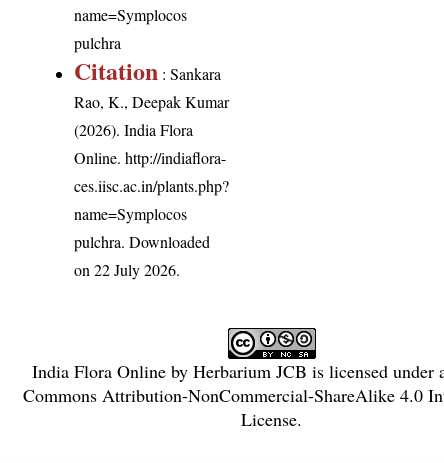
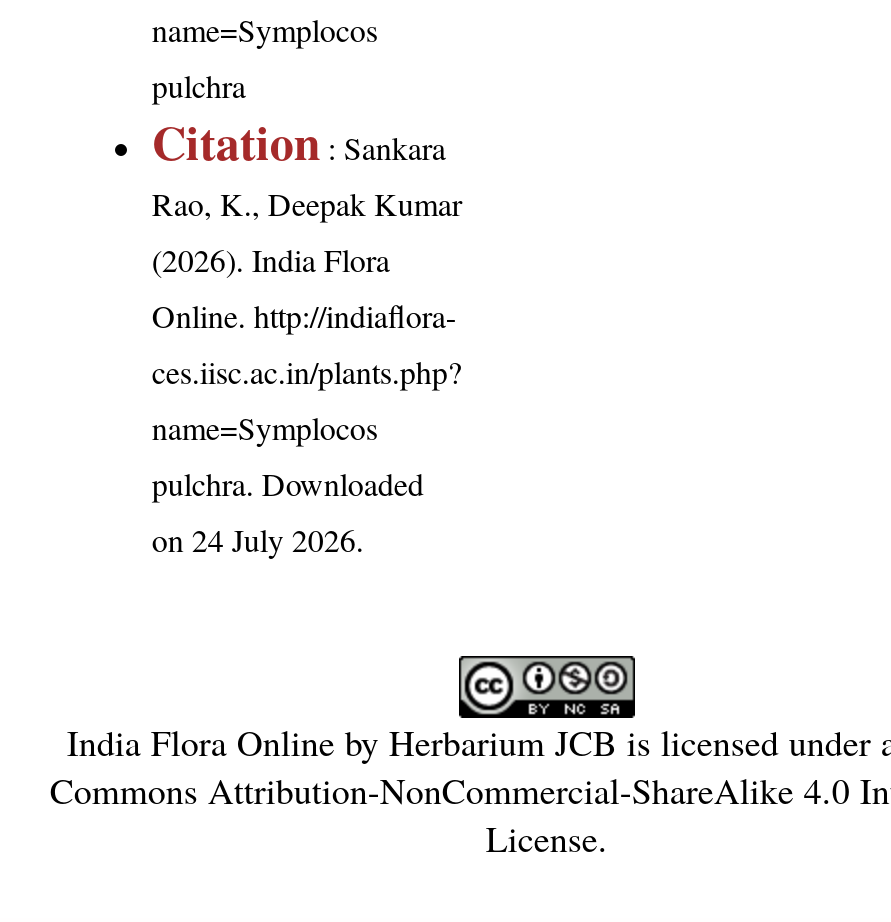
- on 22 July 2026.
+ on 24 July 2026.
